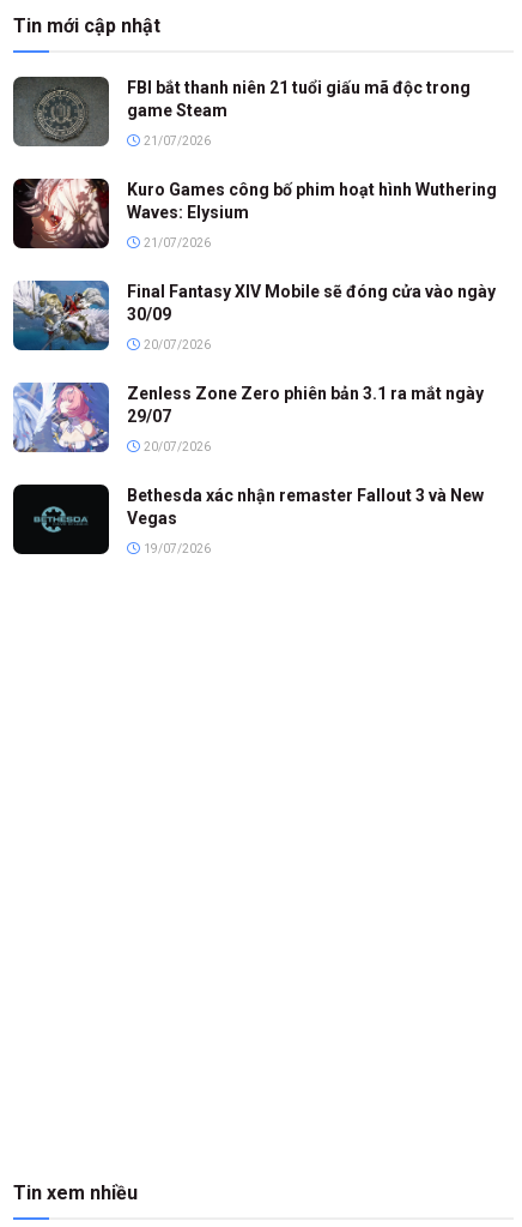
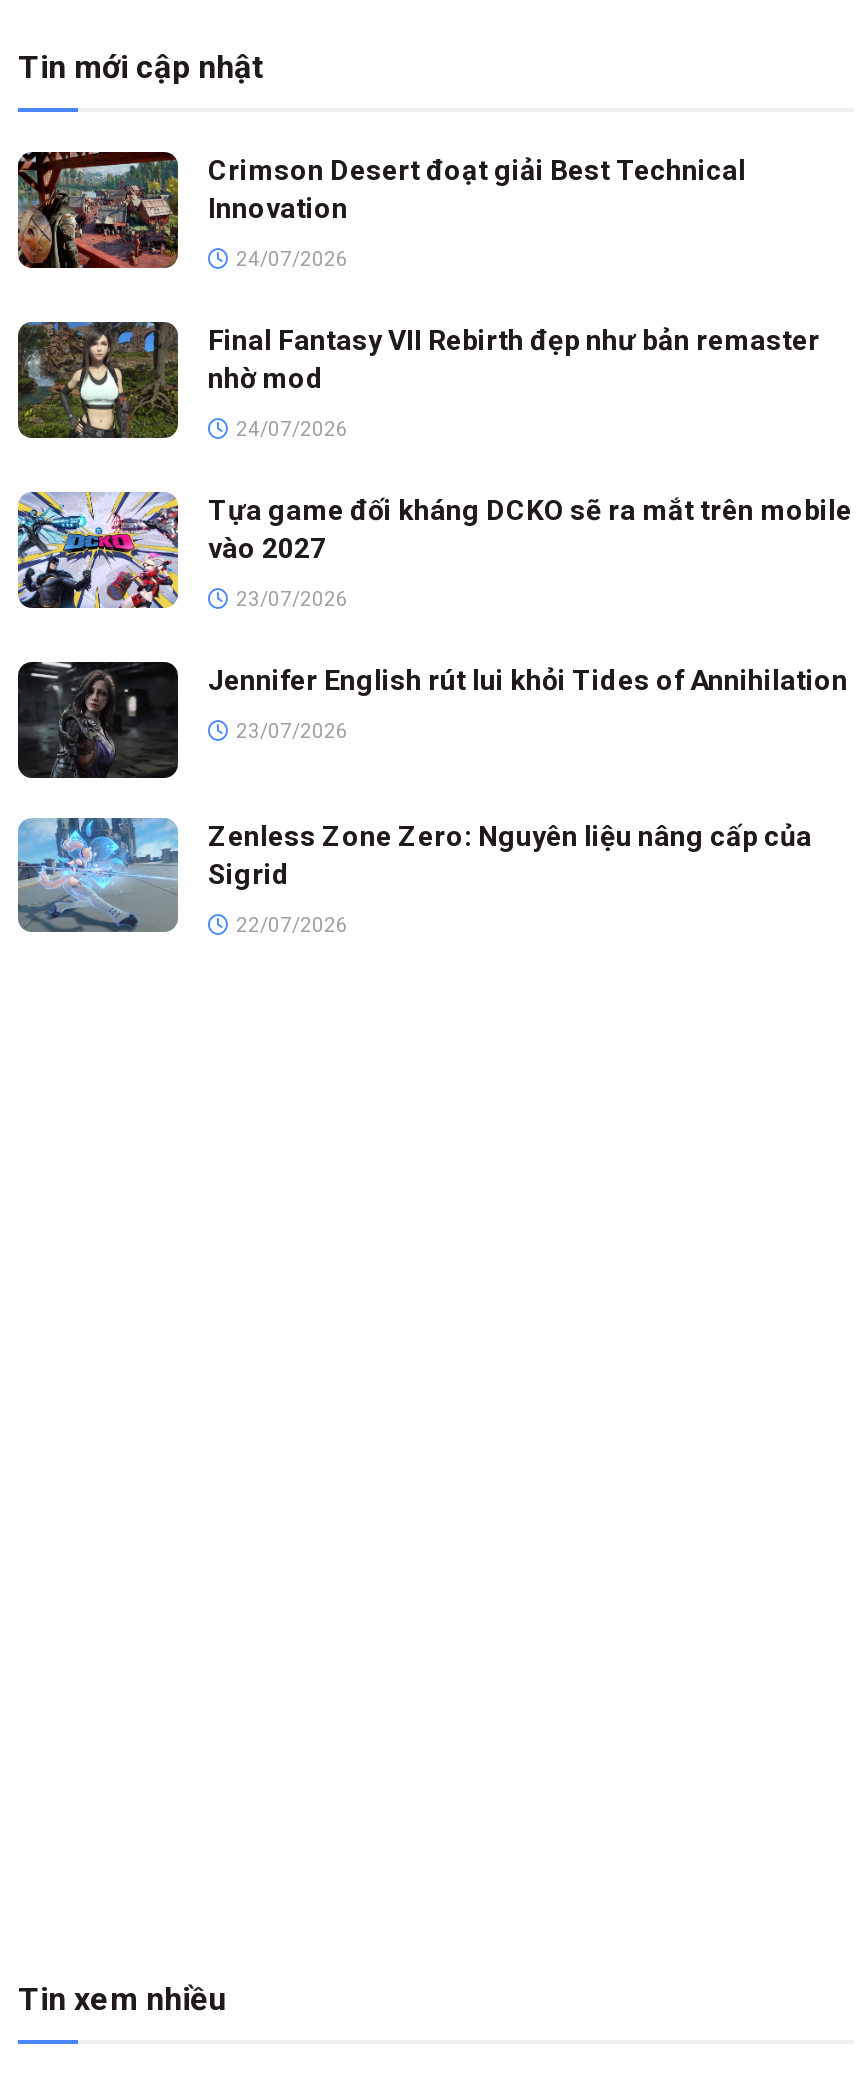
- [image]
- FBI bắt thanh niên 21 tuổi giấu mã độc trong
- game Steam
+ [image]
+ Crimson Desert đoạt giải Best Technical
+ Innovation

- 21/07/2026
+ 24/07/2026

- [image]
- Kuro Games công bố phim hoạt hình Wuthering
- Waves: Elysium
+ [image]
+ Final Fantasy VII Rebirth đẹp như bản remaster
+ nhờ mod

- 21/07/2026
+ 24/07/2026

- [image]
- Final Fantasy XIV Mobile sẽ đóng cửa vào ngày
- 30/09
+ [image]
+ Tựa game đối kháng DCKO sẽ ra mắt trên mobile
+ vào 2027

- 20/07/2026
+ 23/07/2026

- [image]
- Zenless Zone Zero phiên bản 3.1 ra mắt ngày
- 29/07
+ [image]
+ Jennifer English rút lui khỏi Tides of Annihilation

- 20/07/2026
+ 23/07/2026

- [image]
- Bethesda xác nhận remaster Fallout 3 và New
- Vegas
+ [image]
+ Zenless Zone Zero: Nguyên liệu nâng cấp của
+ Sigrid

- 19/07/2026
+ 22/07/2026
